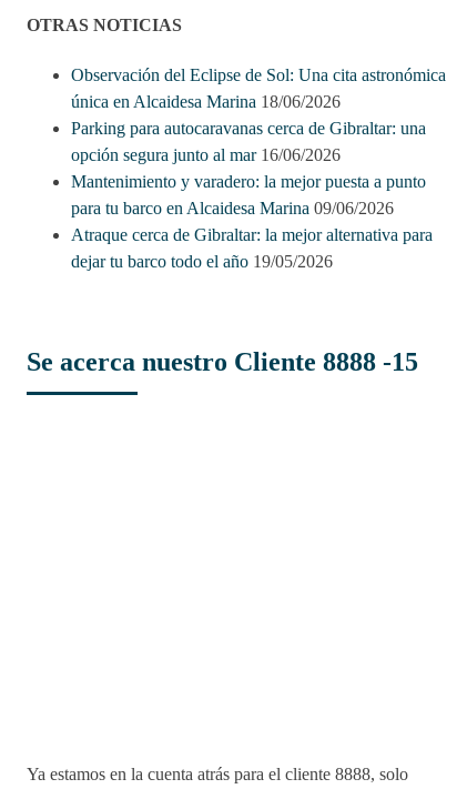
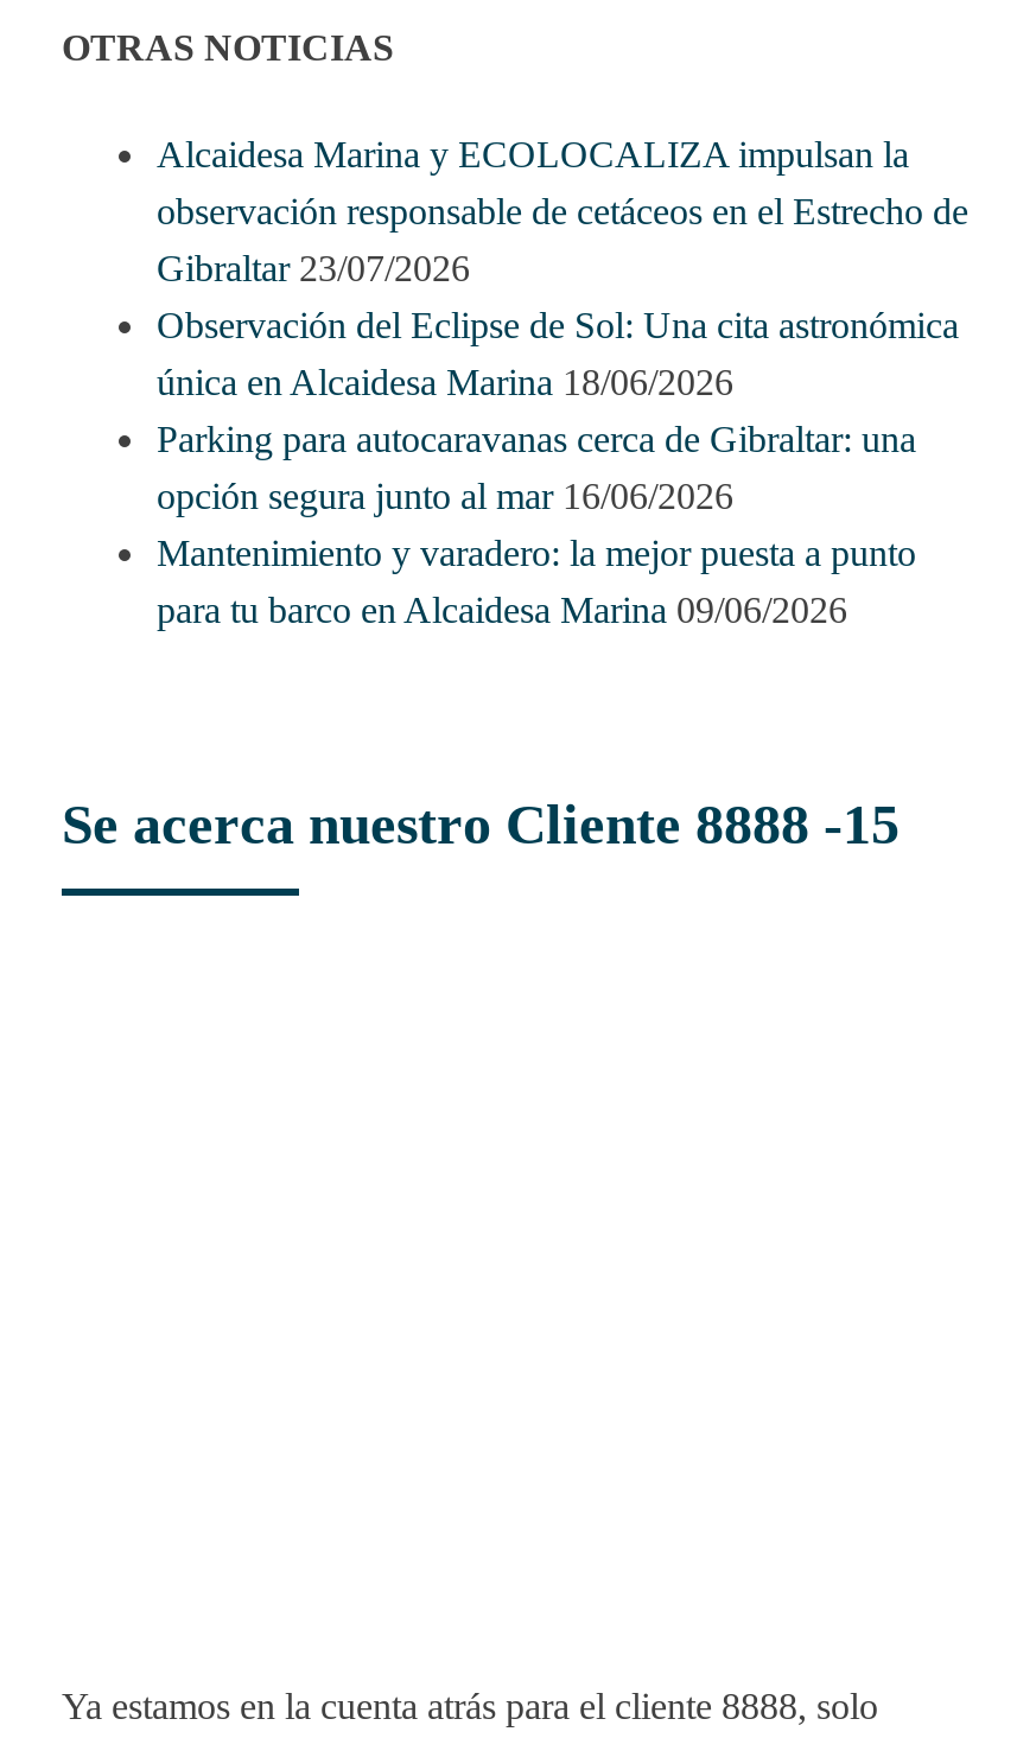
+ Alcaidesa Marina y ECOLOCALIZA impulsan la
+ observación responsable de cetáceos en el Estrecho de
+ Gibraltar 23/07/2026

moved down: Observación del Eclipse de Sol: Una cita astronómica | única en Alcaidesa Marina 18/06/2026 | Parking para autocaravanas cerca de Gibraltar: una | opción segura junto al mar 16/06/2026 | Mantenimiento y varadero: la mejor puesta a punto | para tu barco en Alcaidesa Marina 09/06/2026

- Atraque cerca de Gibraltar: la mejor alternativa para
- dejar tu barco todo el año 19/05/2026
